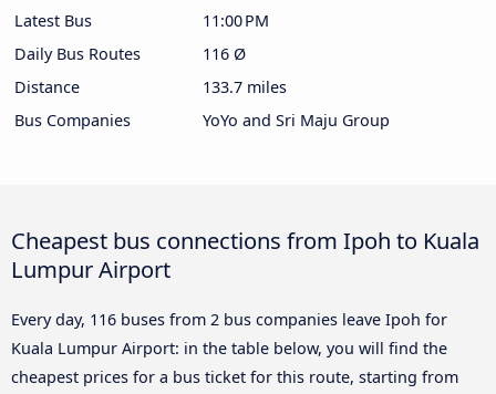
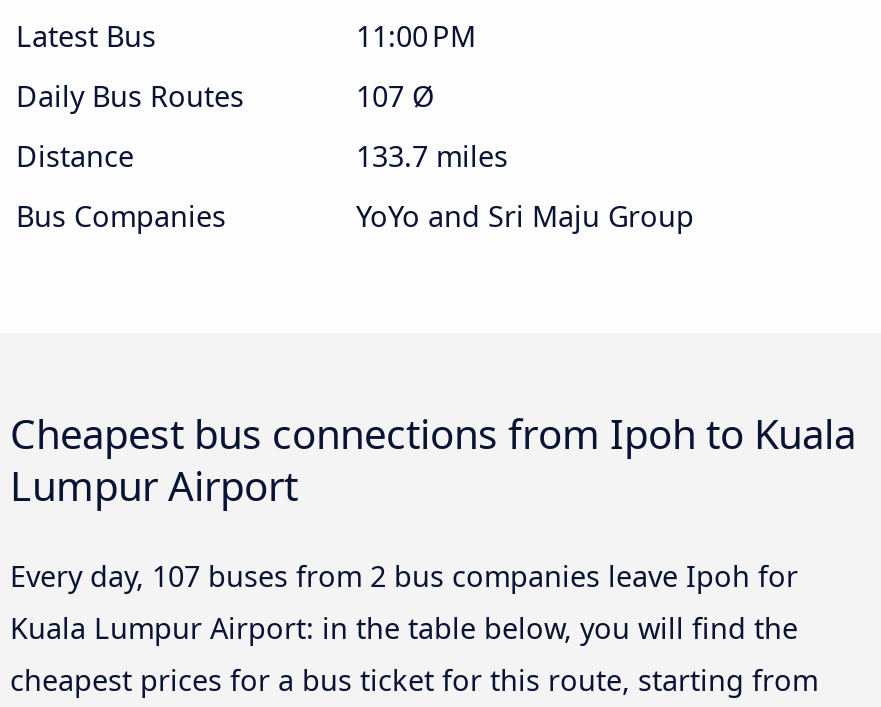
- 116 Ø
+ 107 Ø

- Every day, 116 buses from 2 bus companies leave Ipoh for
+ Every day, 107 buses from 2 bus companies leave Ipoh for
